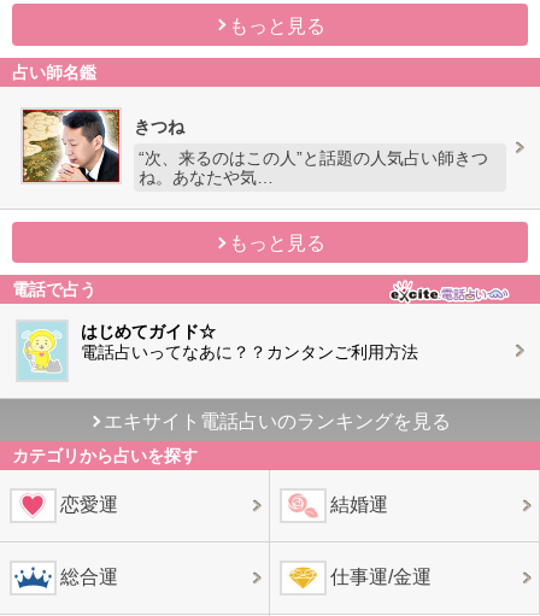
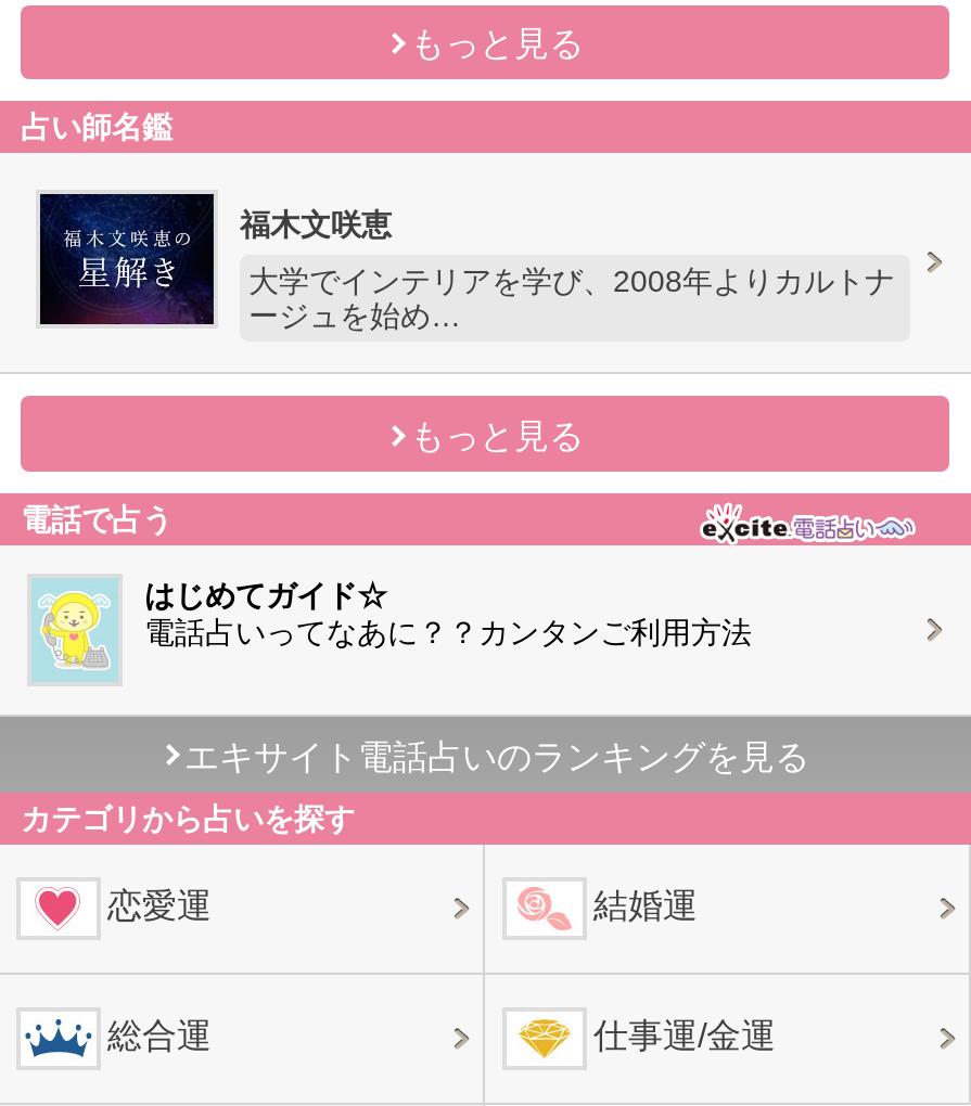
- [image]
- きつね
+ [image]
+ 福木文咲恵

- “次、来るのはこの人”と話題の人気占い師きつ
- ね。あなたや気…
+ 大学でインテリアを学び、2008年よりカルトナ
+ ージュを始め…
